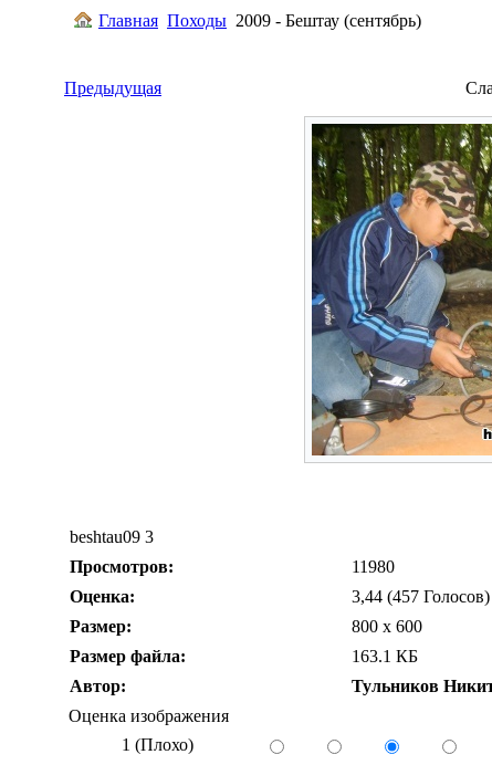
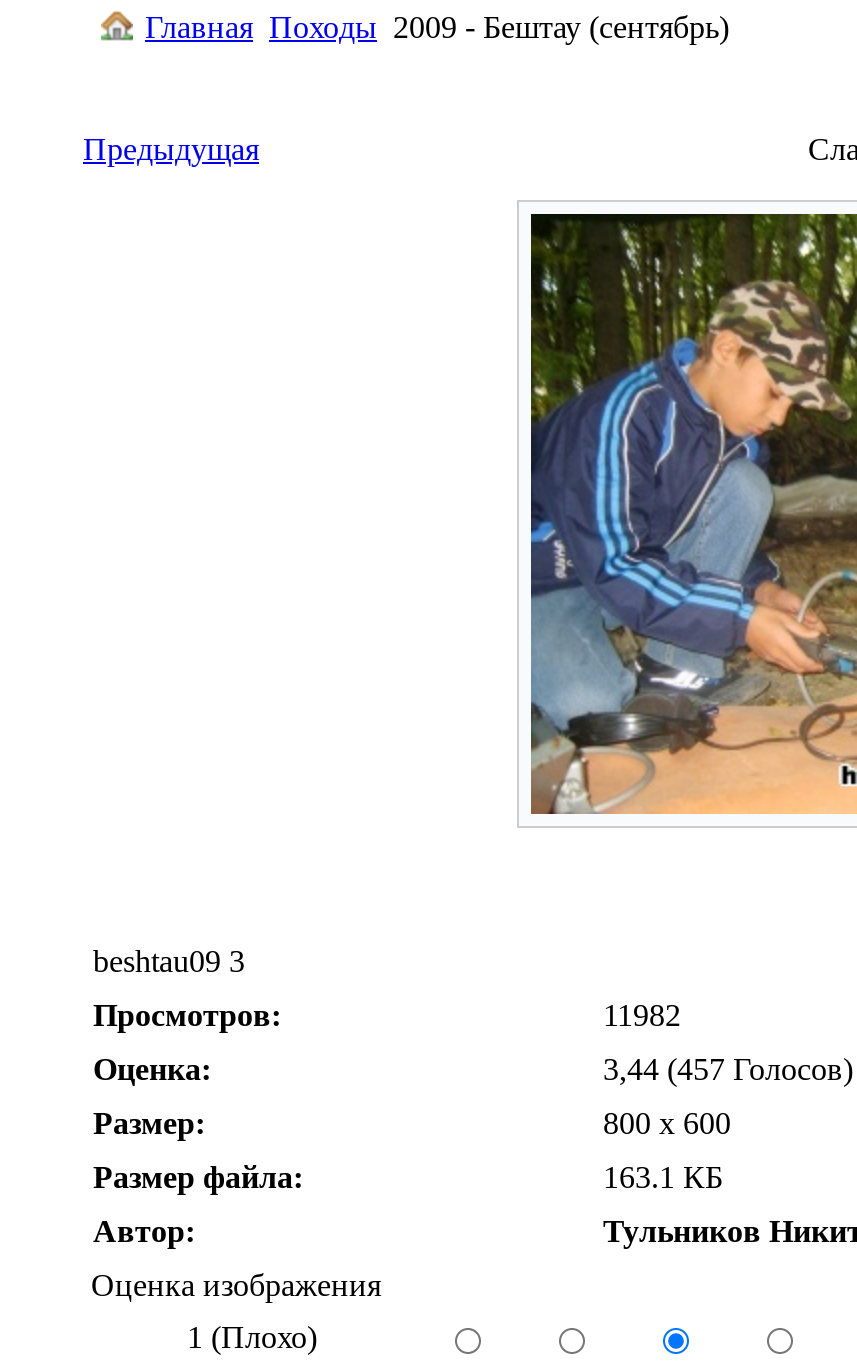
- 11980
+ 11982
